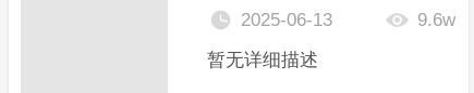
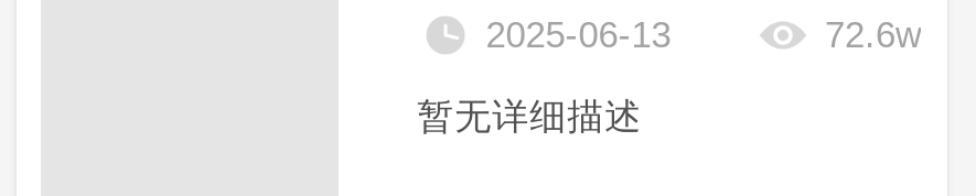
- 9.6w
+ 72.6w
